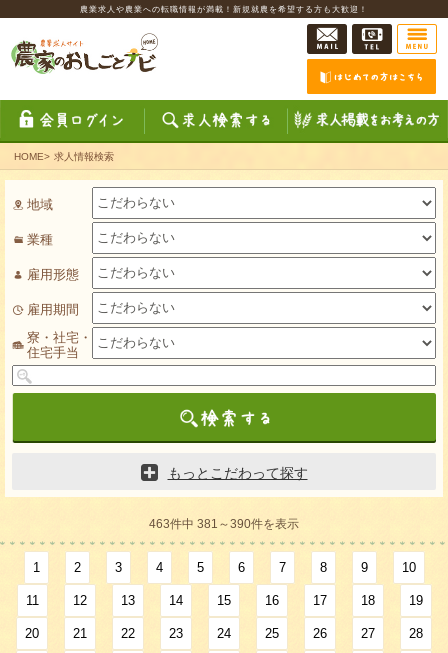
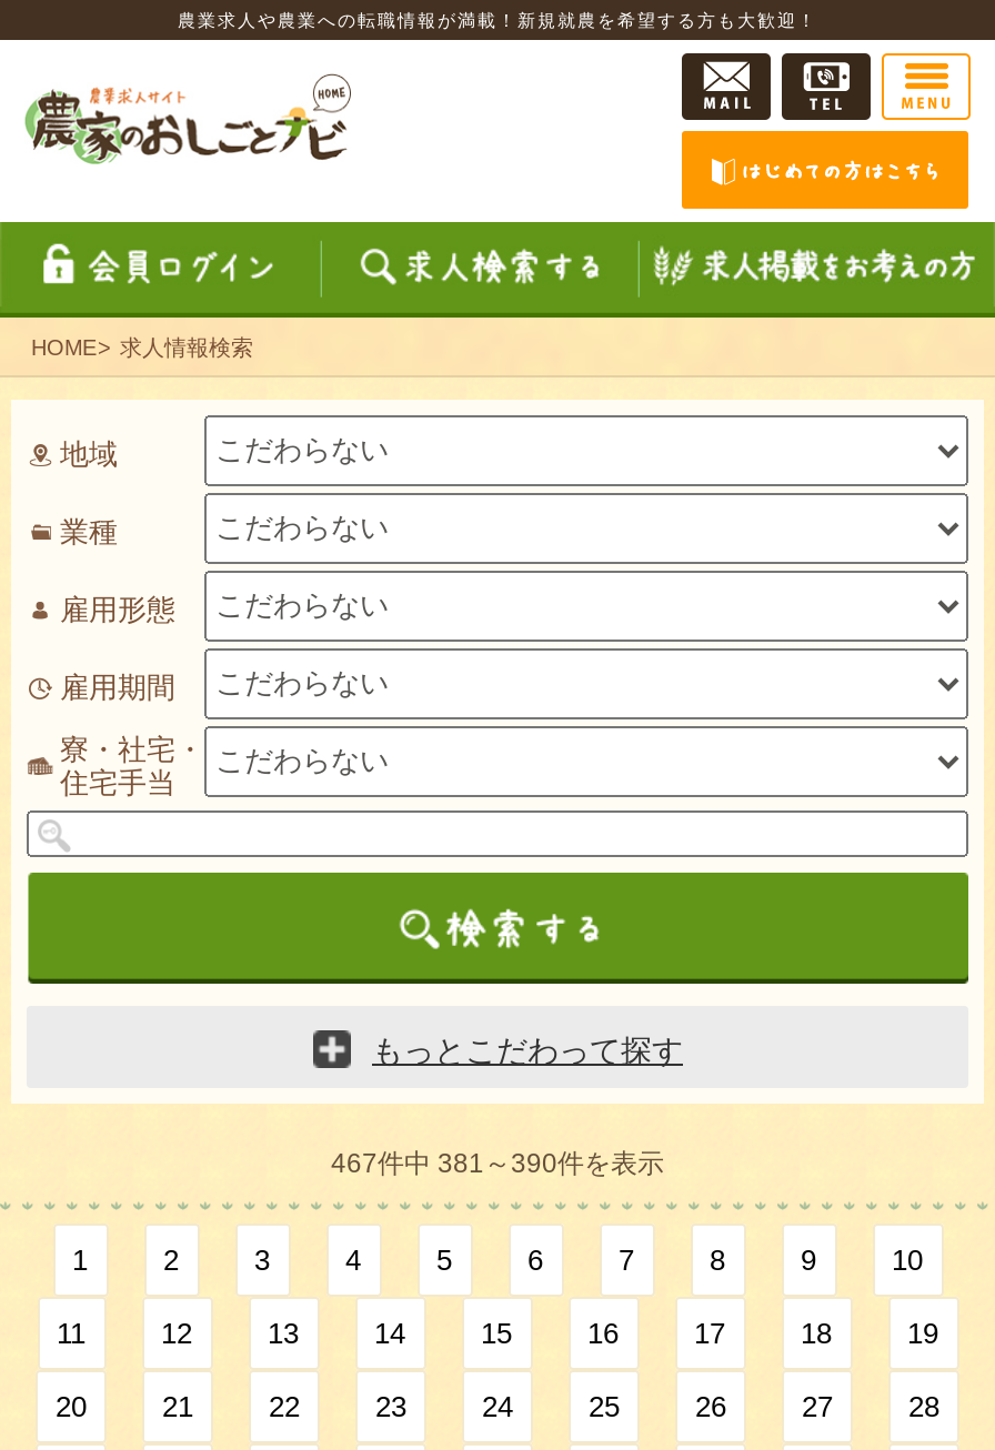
- 463件中 381～390件を表示
+ 467件中 381～390件を表示
